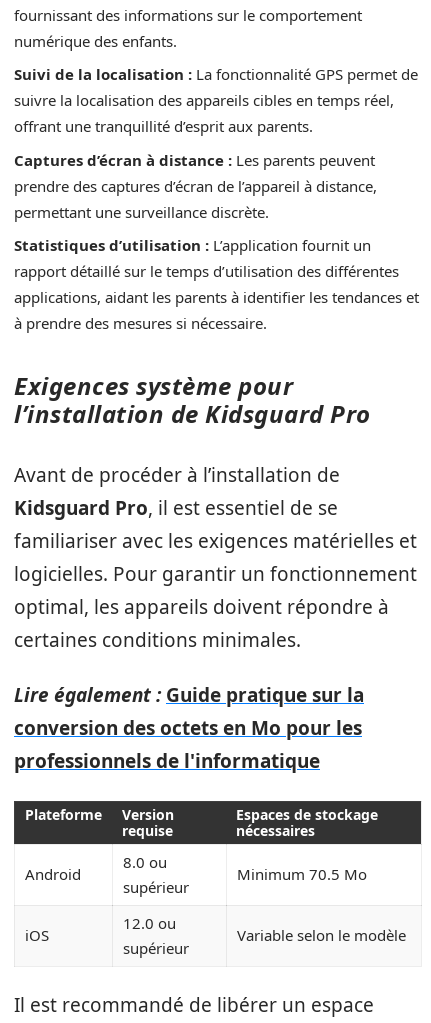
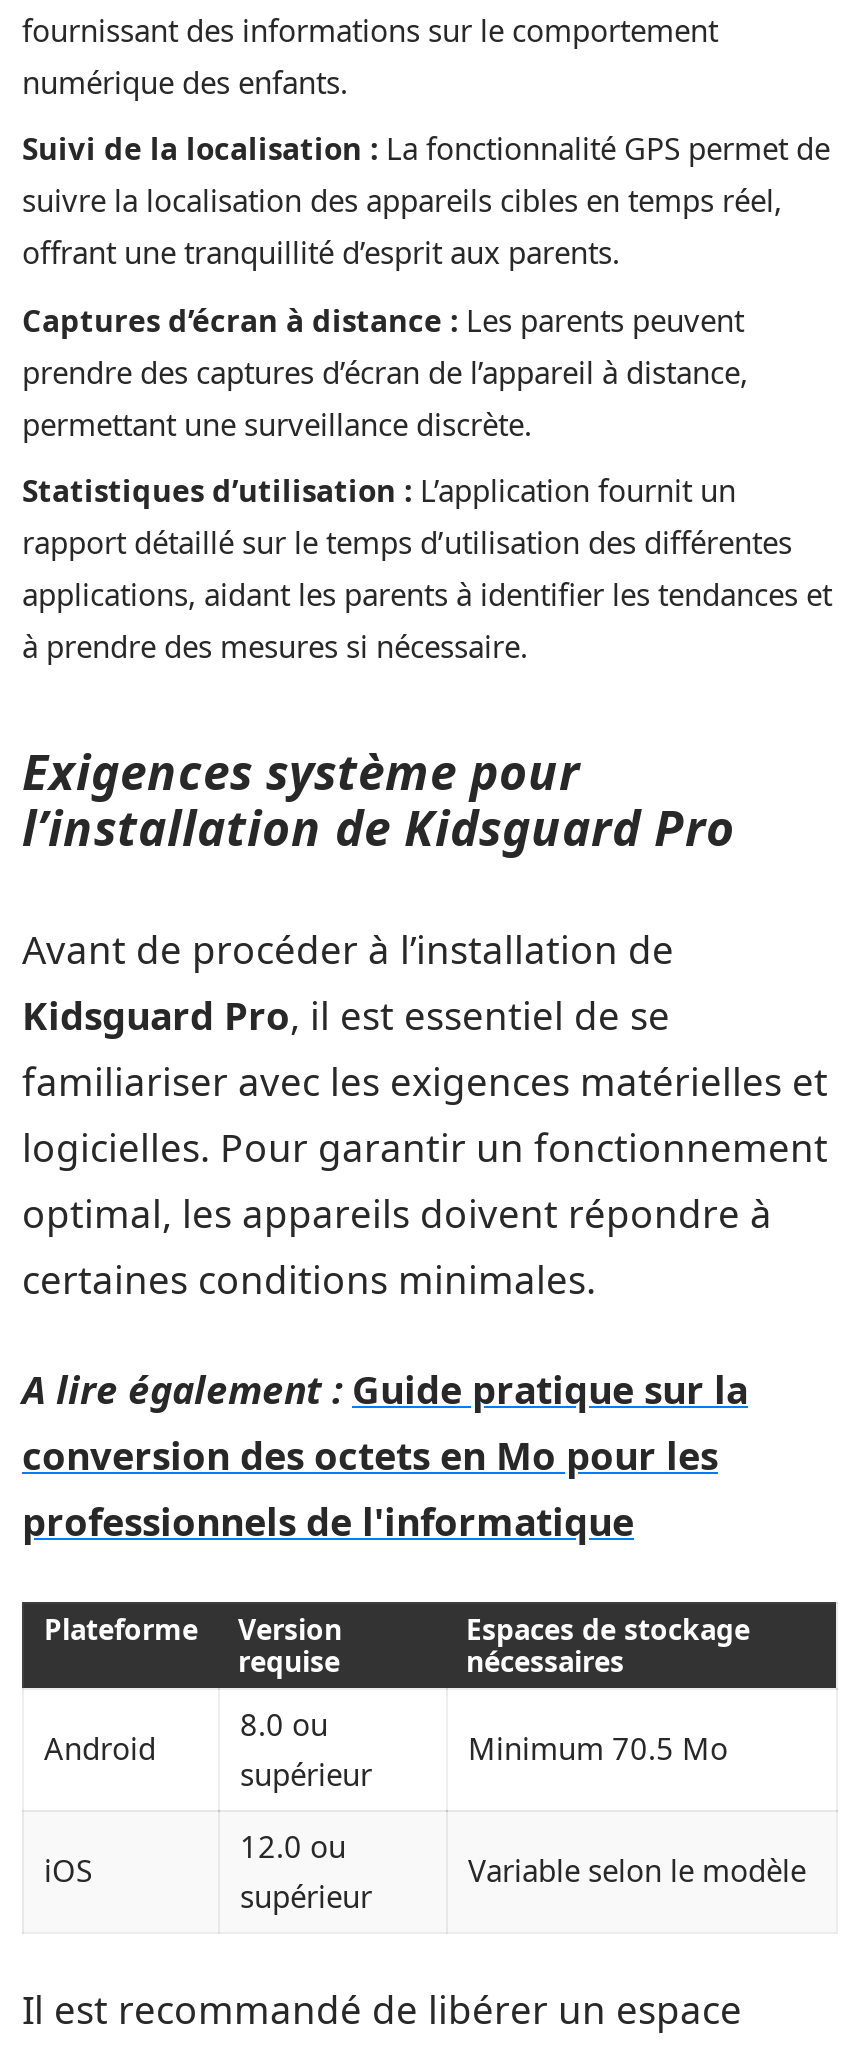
- Lire également : Guide pratique sur la
+ A lire également : Guide pratique sur la
